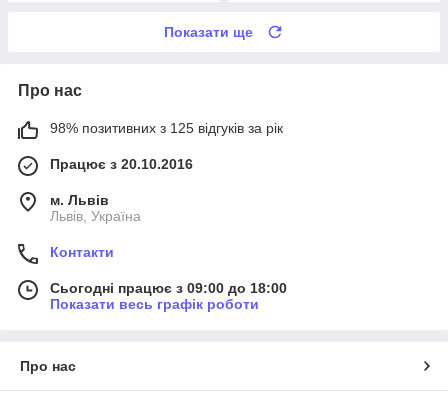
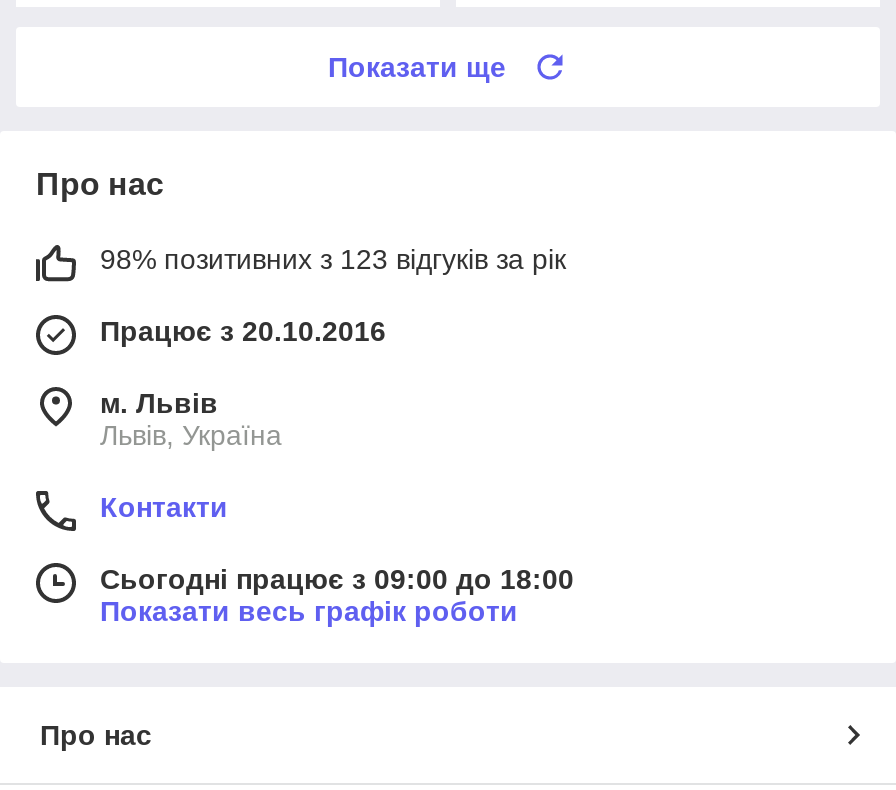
- 98% позитивних з 125 відгуків за рік
+ 98% позитивних з 123 відгуків за рік
